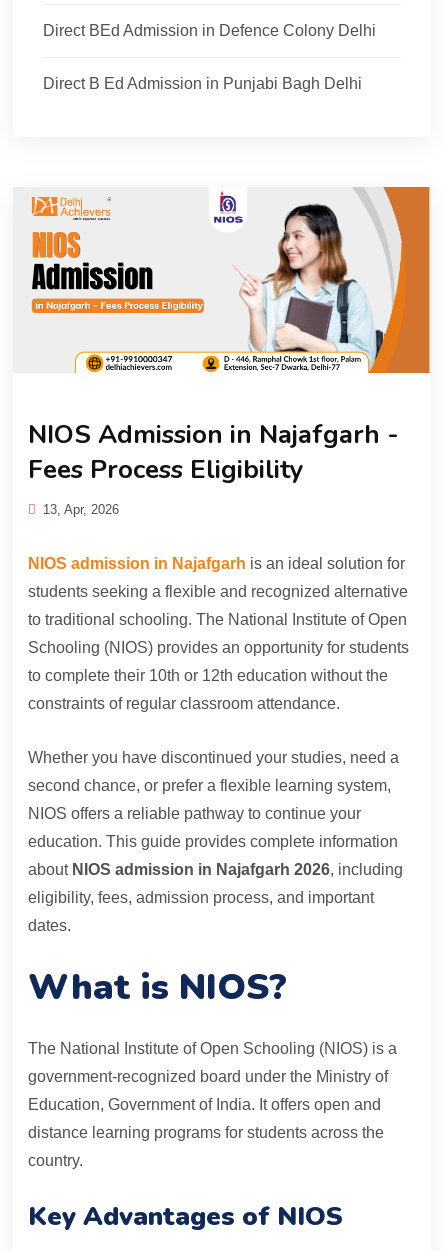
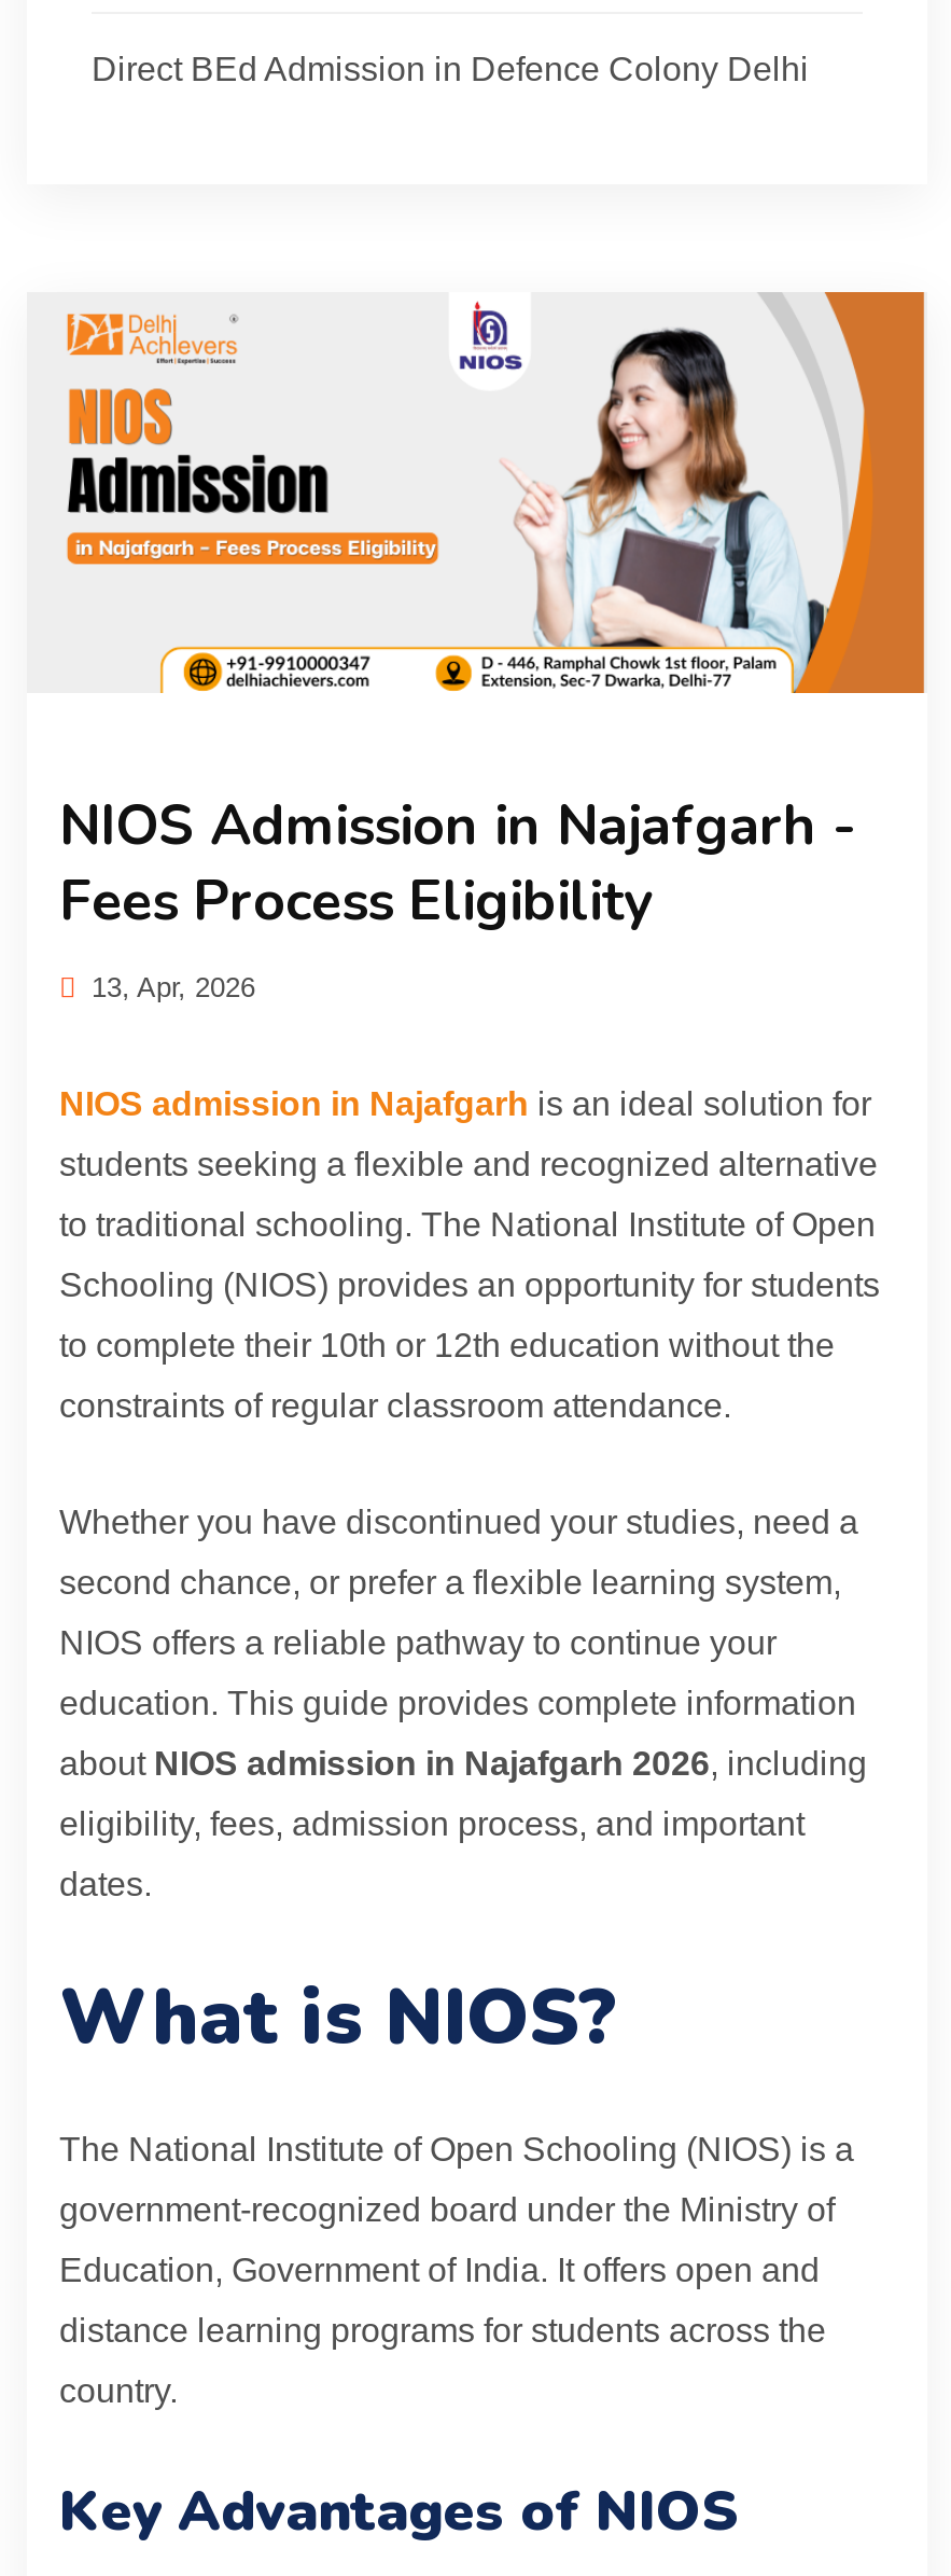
- Direct B Ed Admission in Punjabi Bagh Delhi
